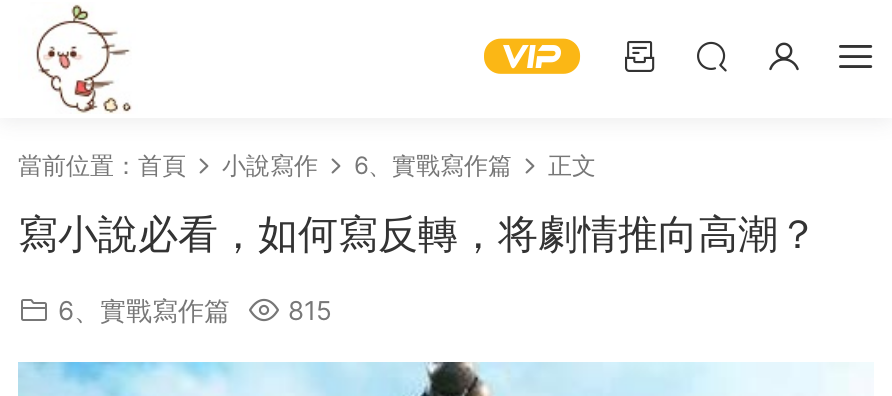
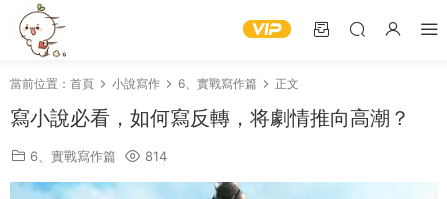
- 6、實戰寫作篇 815
+ 6、實戰寫作篇 814
